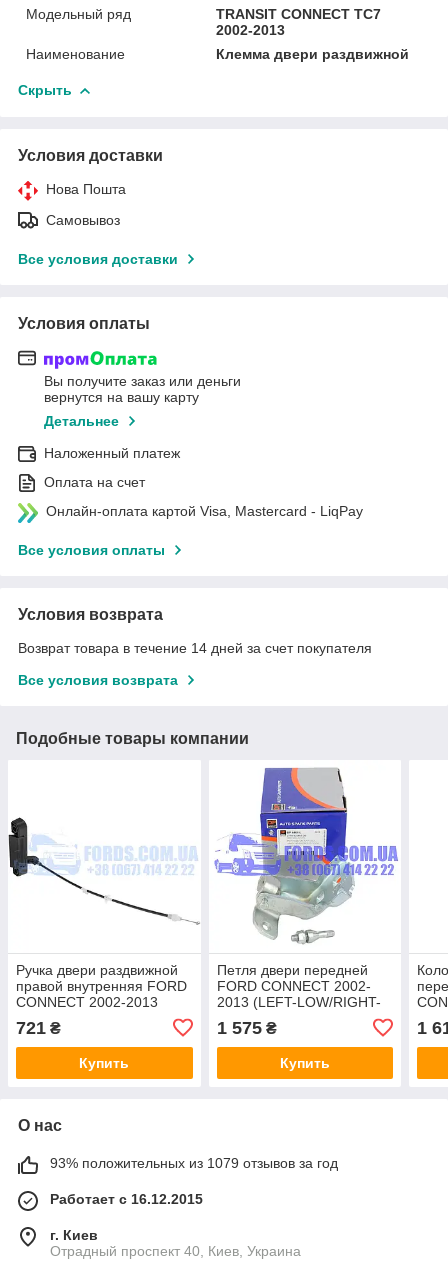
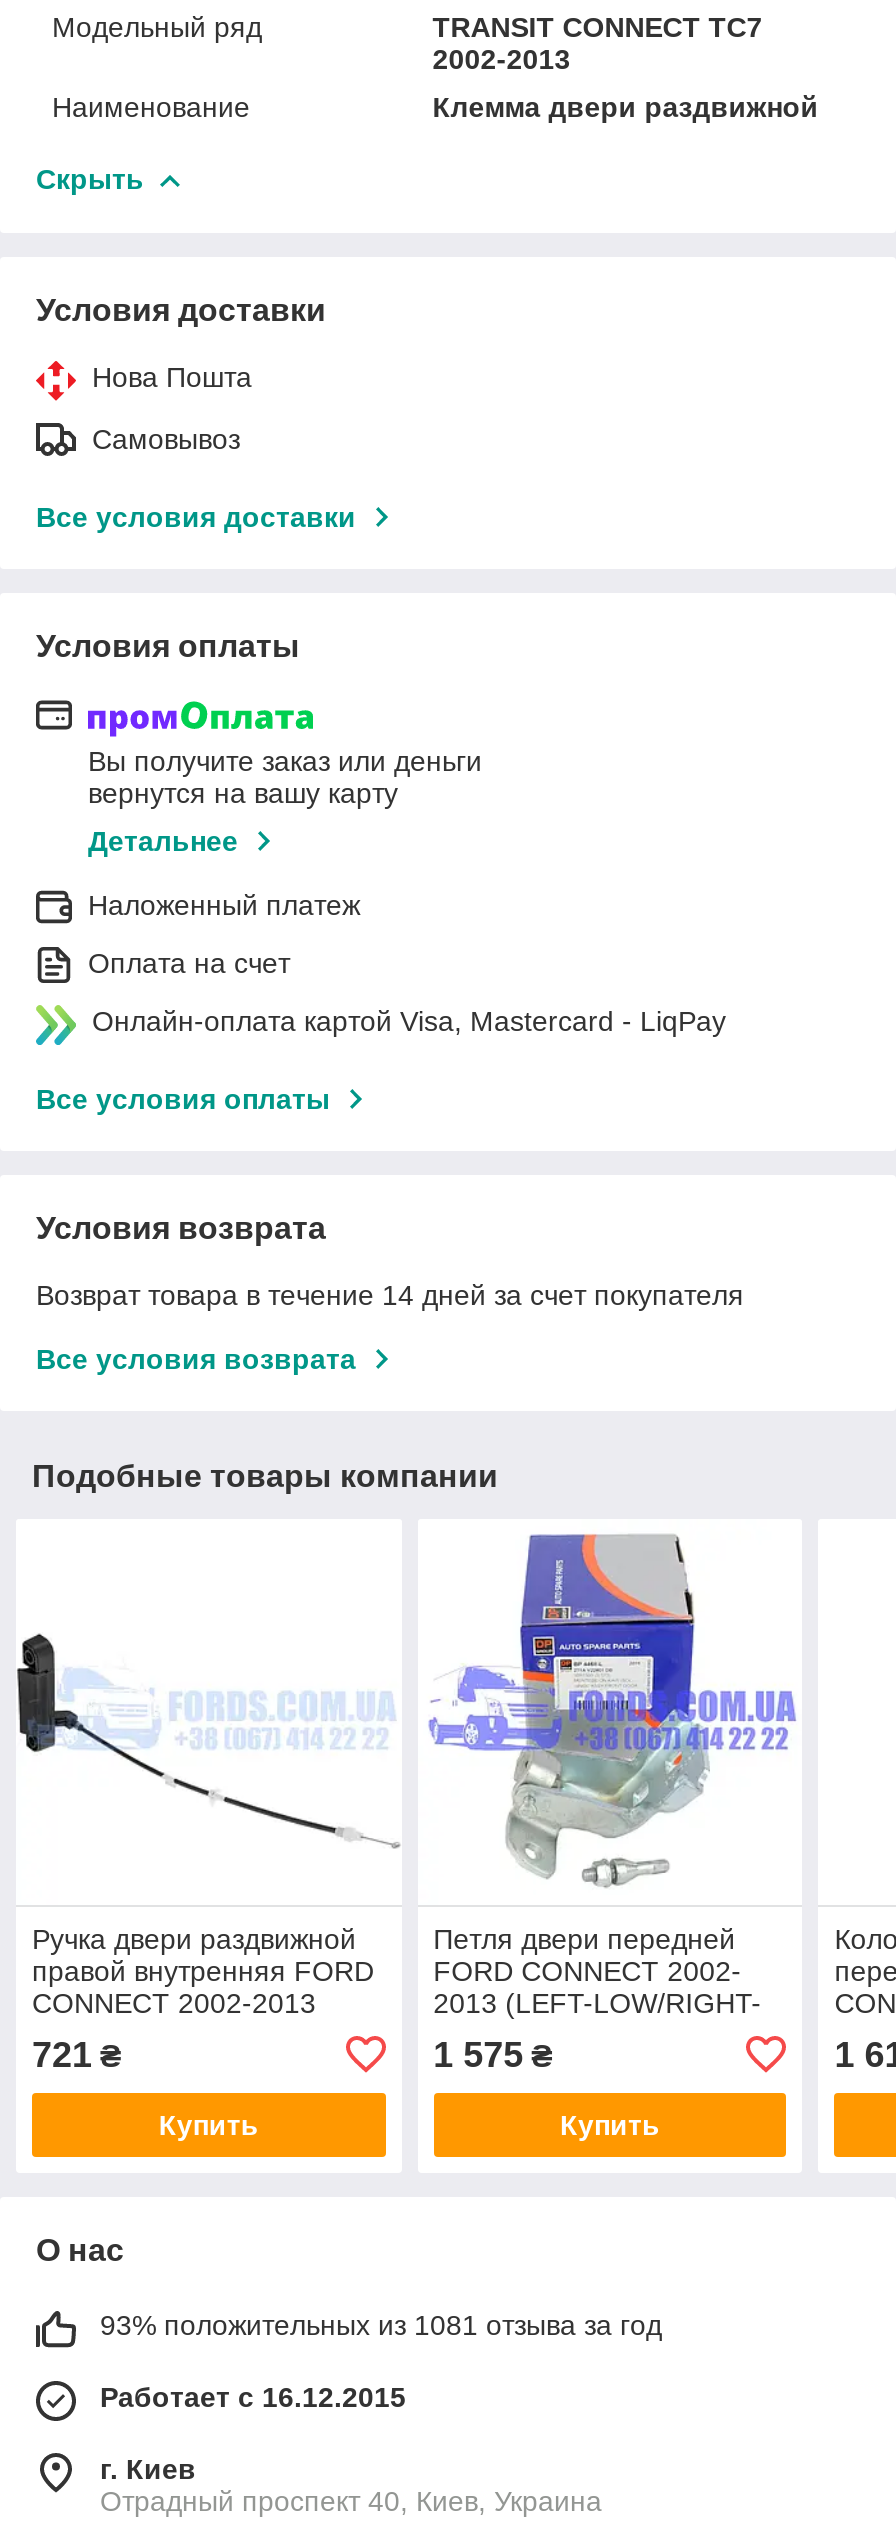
- 93% положительных из 1079 отзывов за год
+ 93% положительных из 1081 отзыва за год
